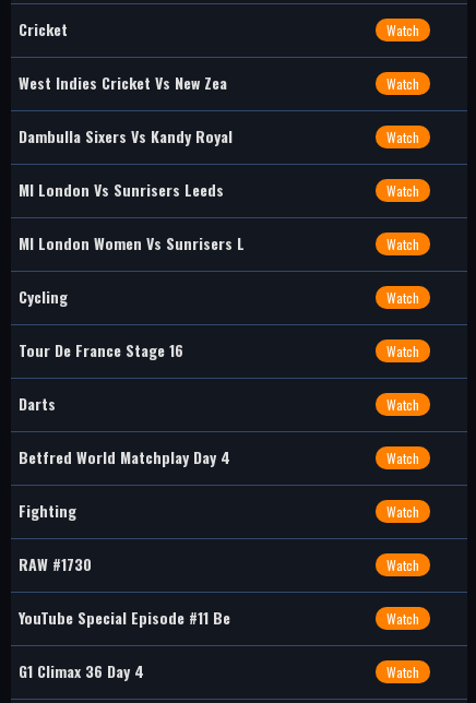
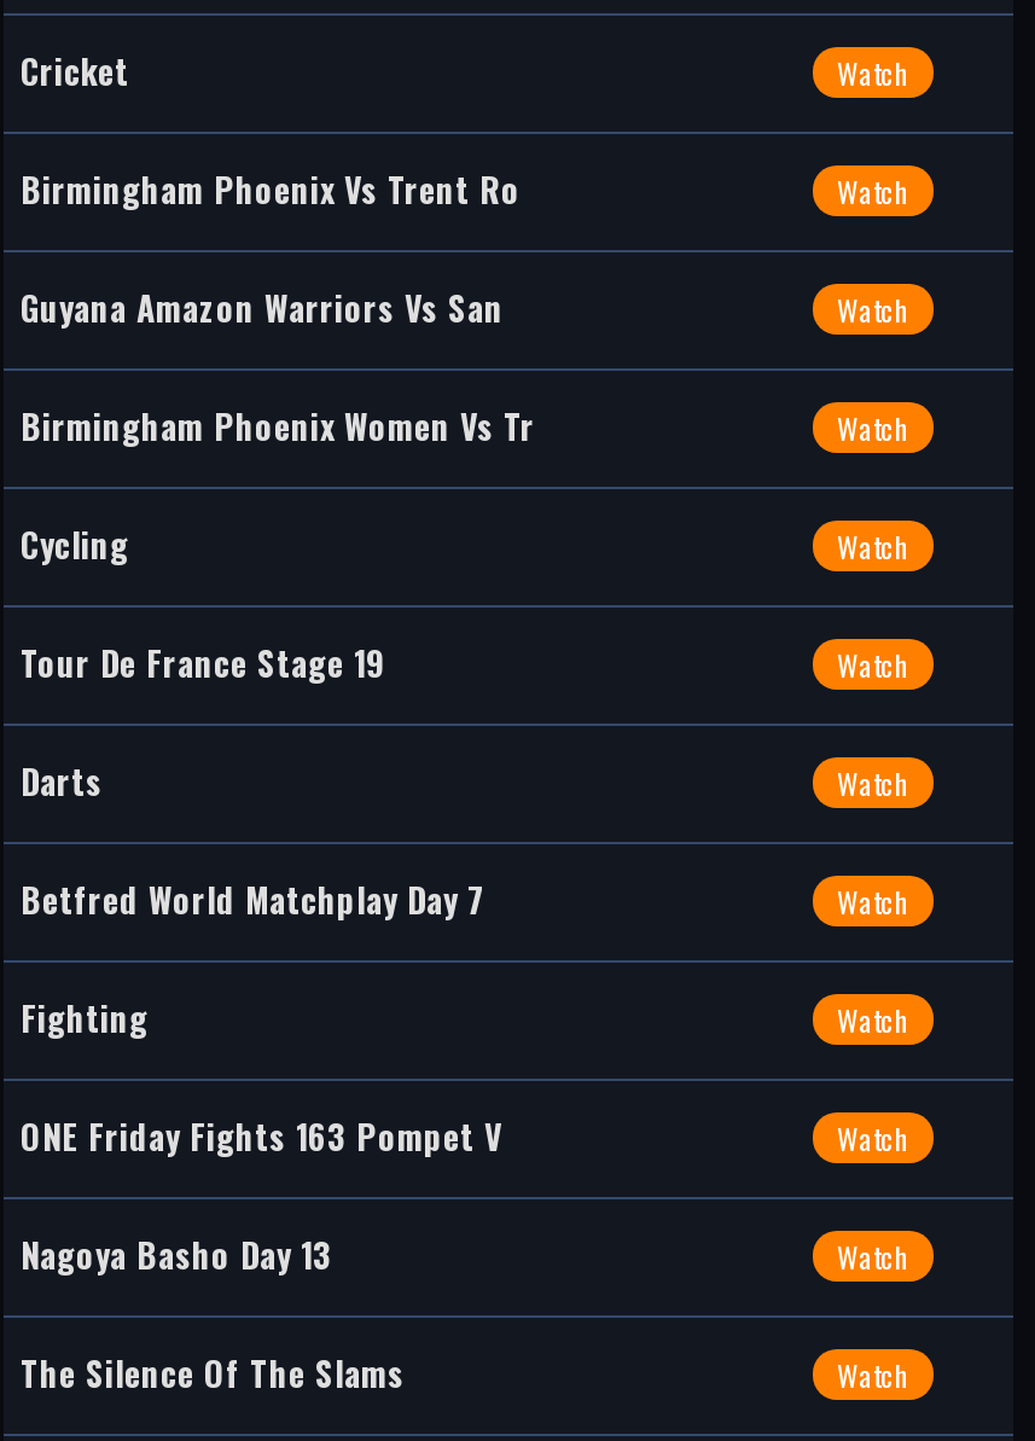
- West Indies Cricket Vs New Zea
+ Birmingham Phoenix Vs Trent Ro

- Dambulla Sixers Vs Kandy Royal
+ Guyana Amazon Warriors Vs San

- MI London Vs Sunrisers Leeds
- Watch
- MI London Women Vs Sunrisers L
+ Birmingham Phoenix Women Vs Tr

- Tour De France Stage 16
+ Tour De France Stage 19

- Betfred World Matchplay Day 4
+ Betfred World Matchplay Day 7

- RAW #1730
+ ONE Friday Fights 163 Pompet V

- YouTube Special Episode #11 Be
+ Nagoya Basho Day 13

- G1 Climax 36 Day 4
+ The Silence Of The Slams
